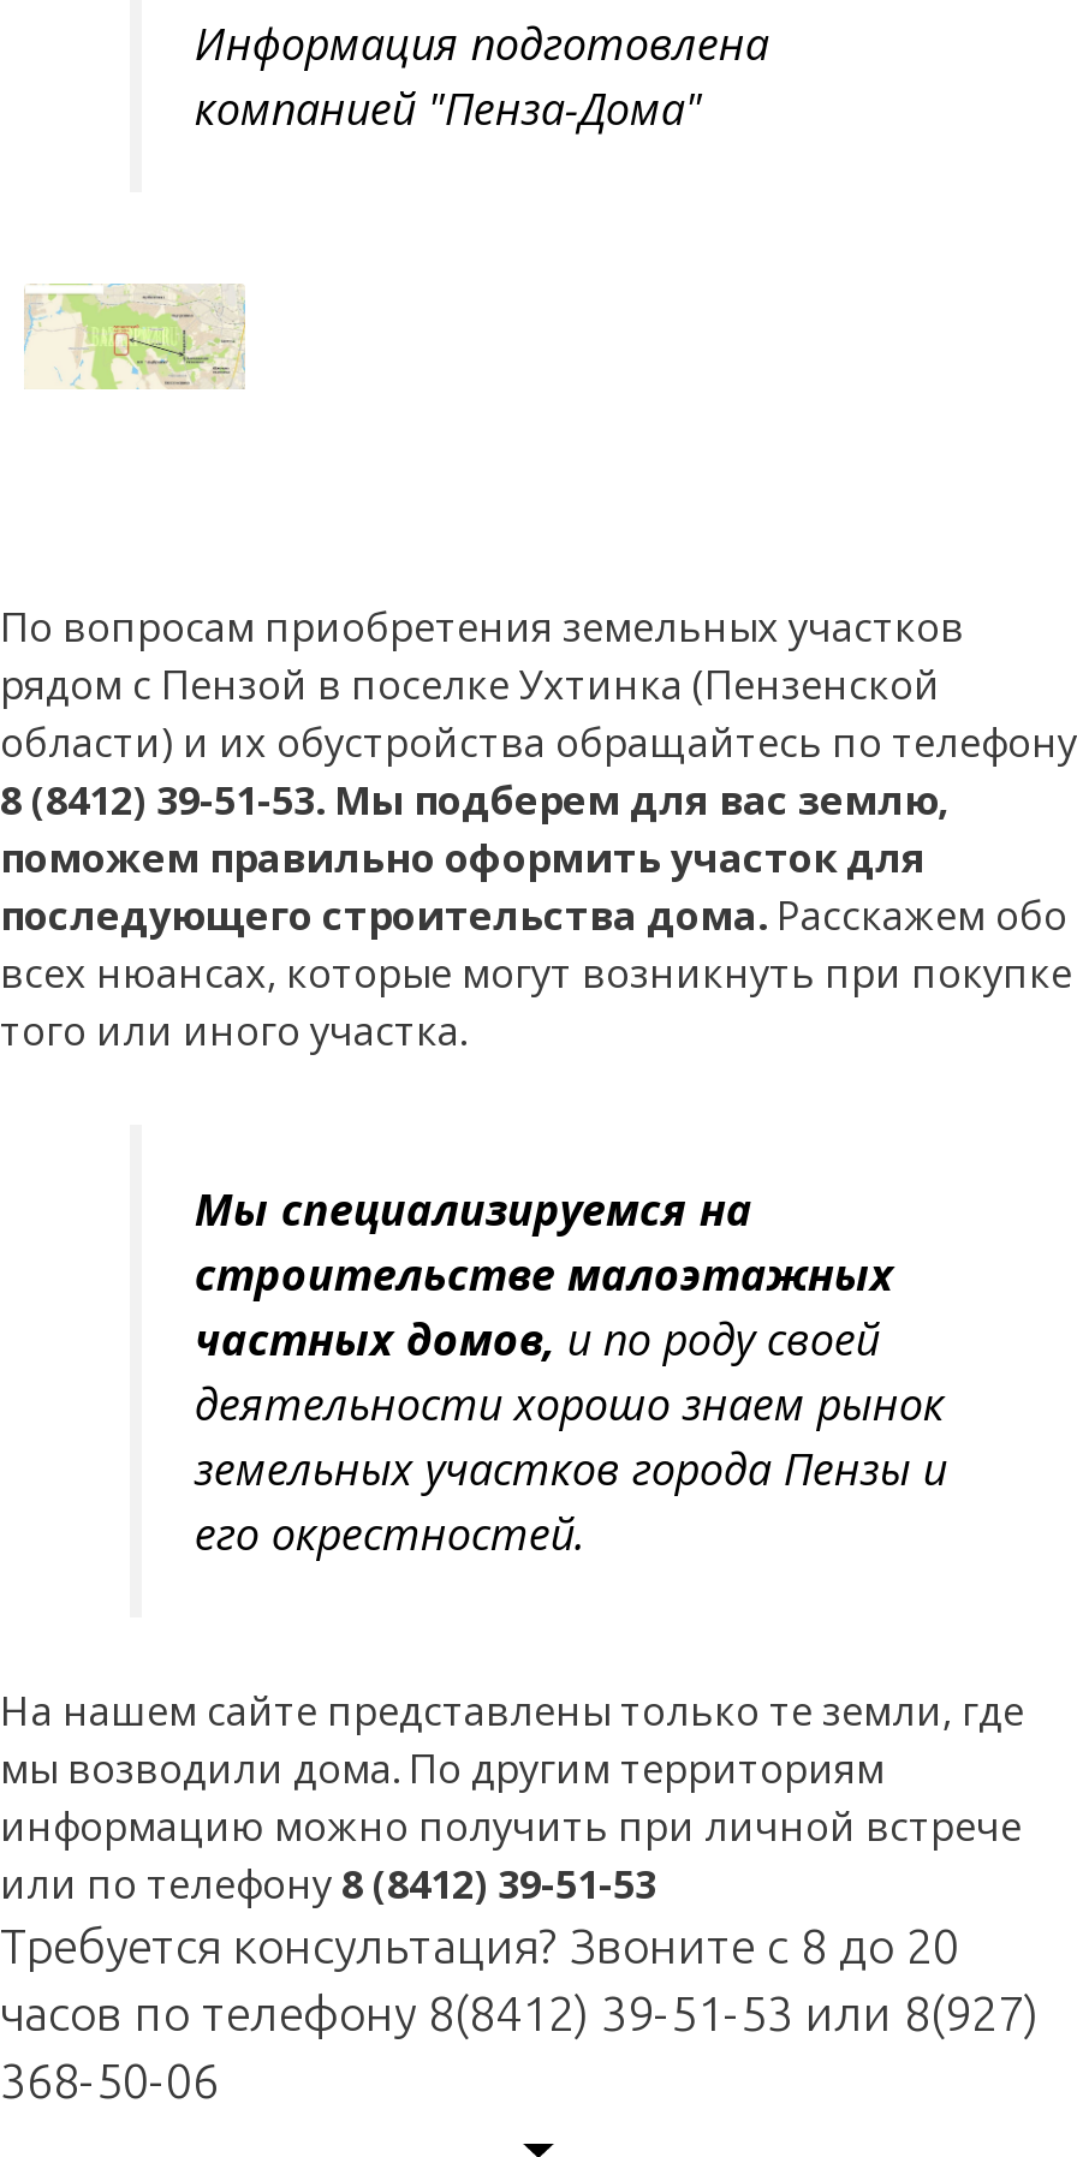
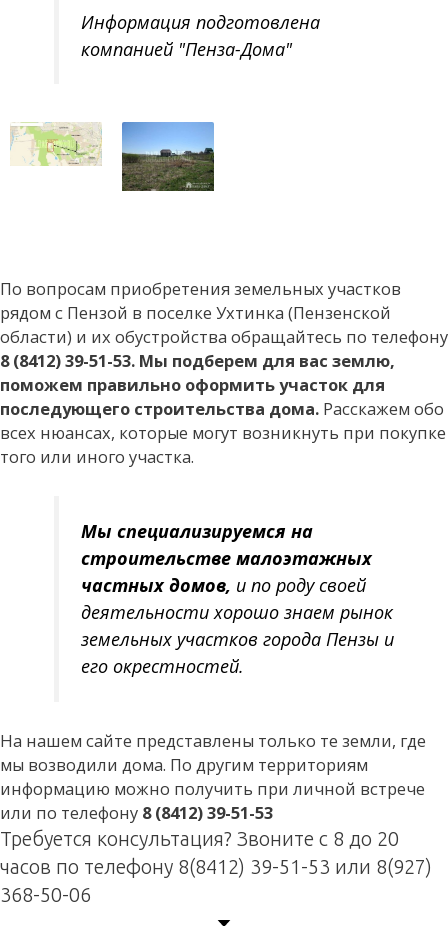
+ [image]
